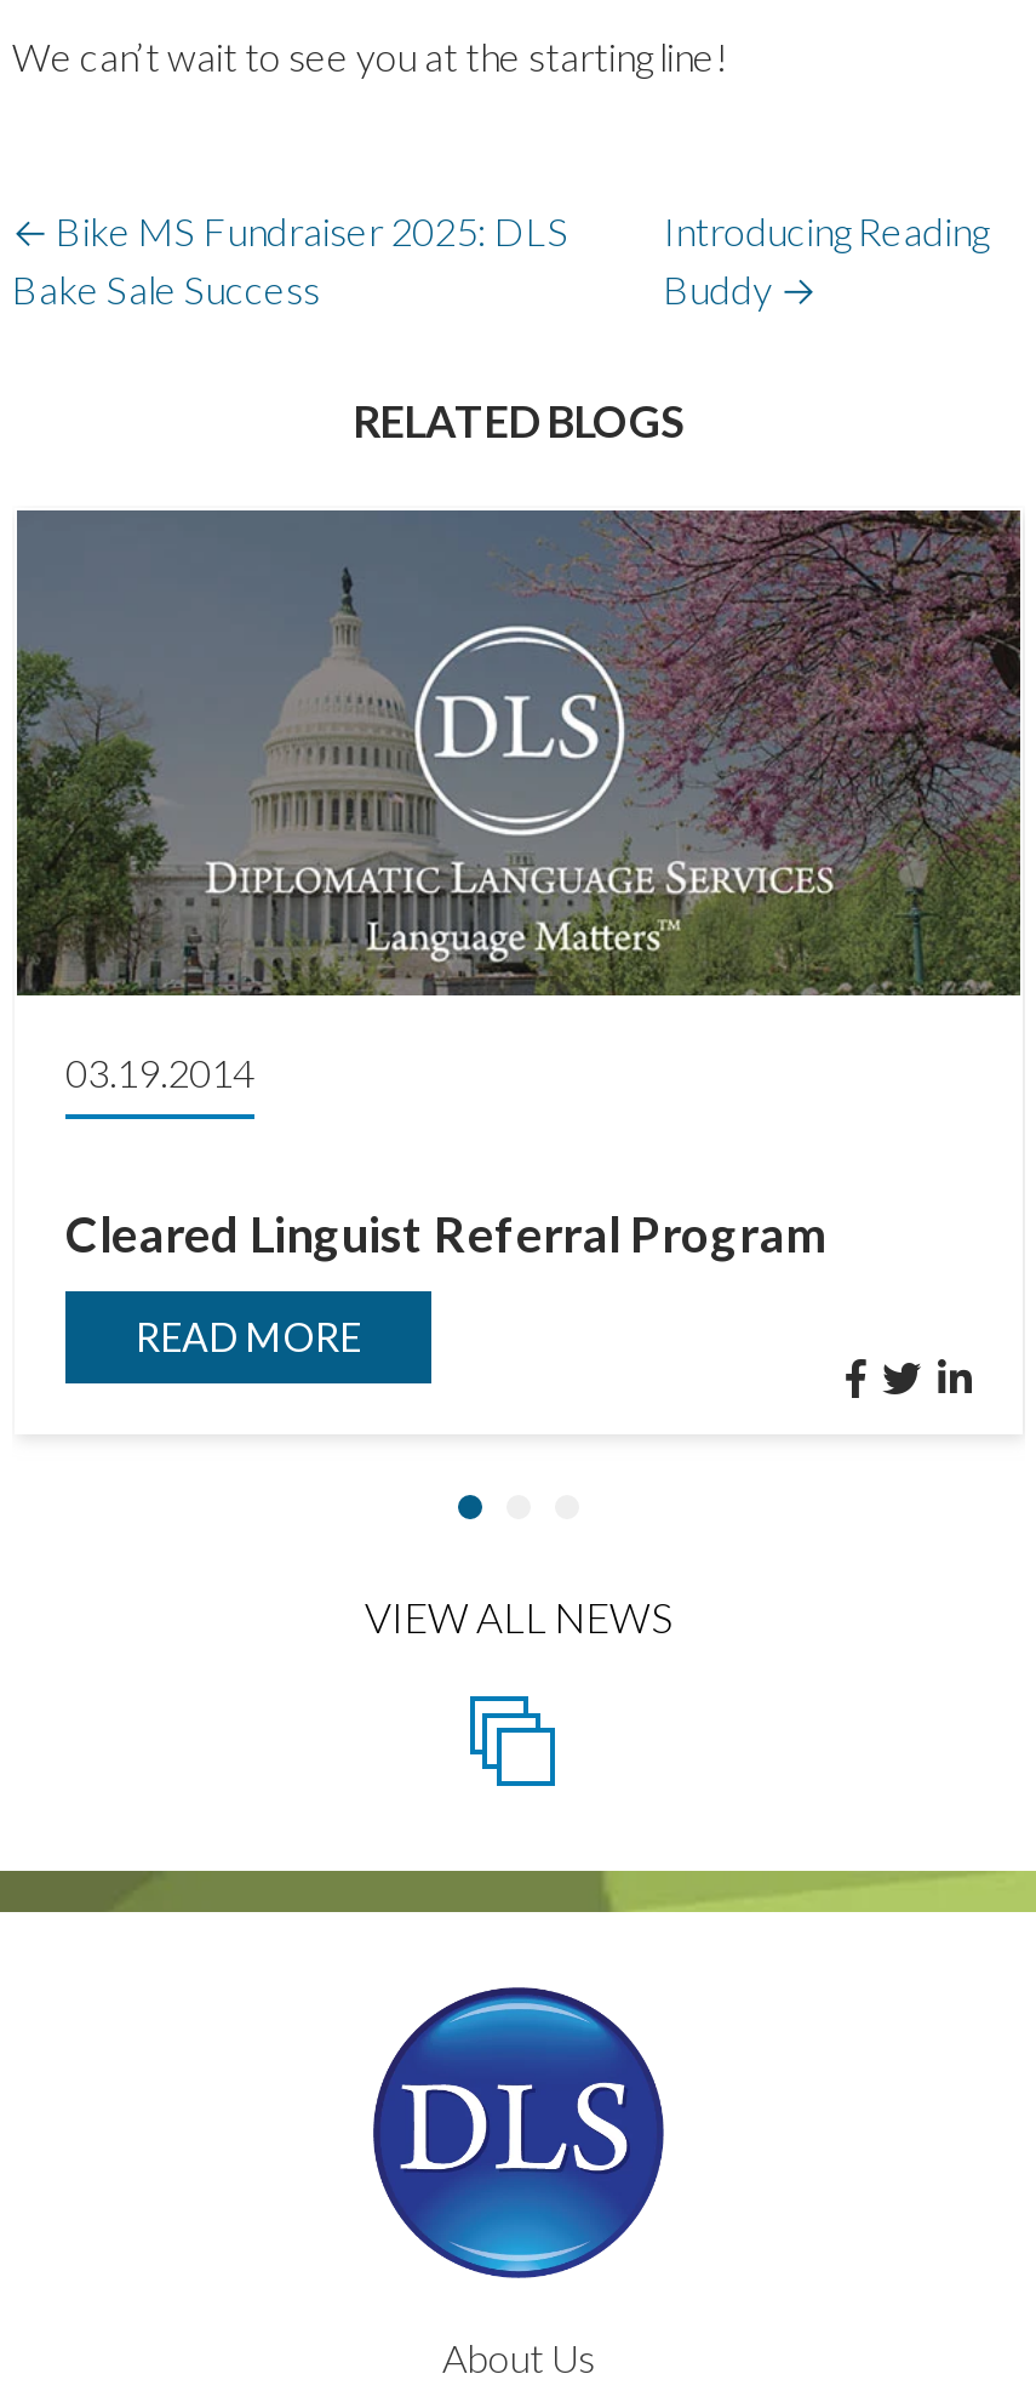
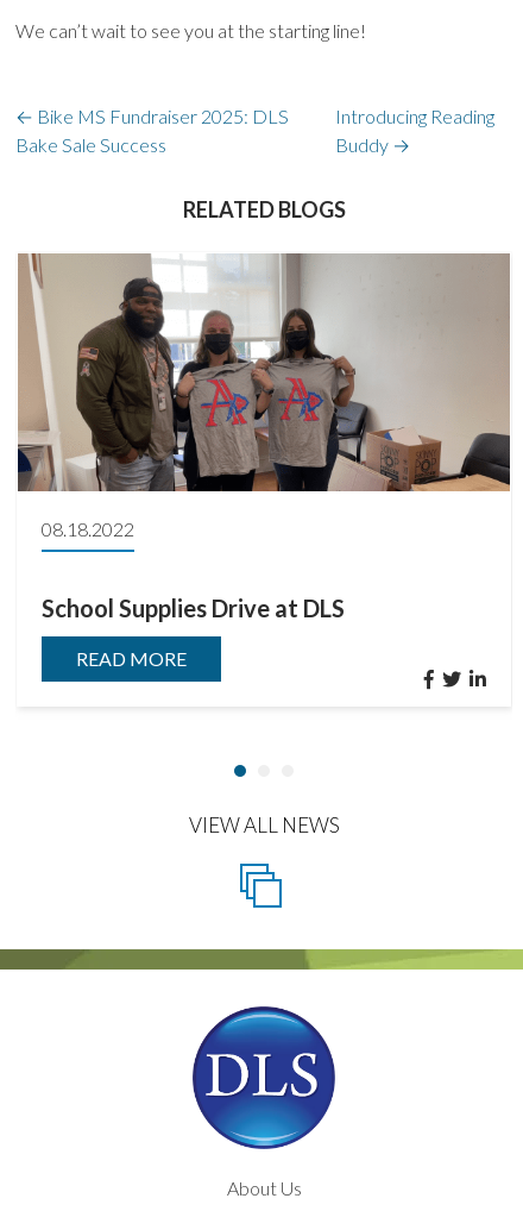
- [image]
- 03.19.2014
+ [image]
+ 08.18.2022

- Cleared Linguist Referral Program
+ School Supplies Drive at DLS
